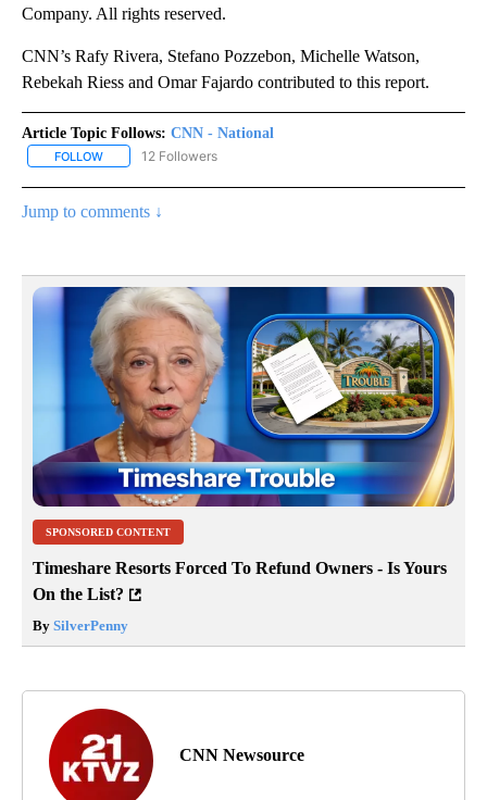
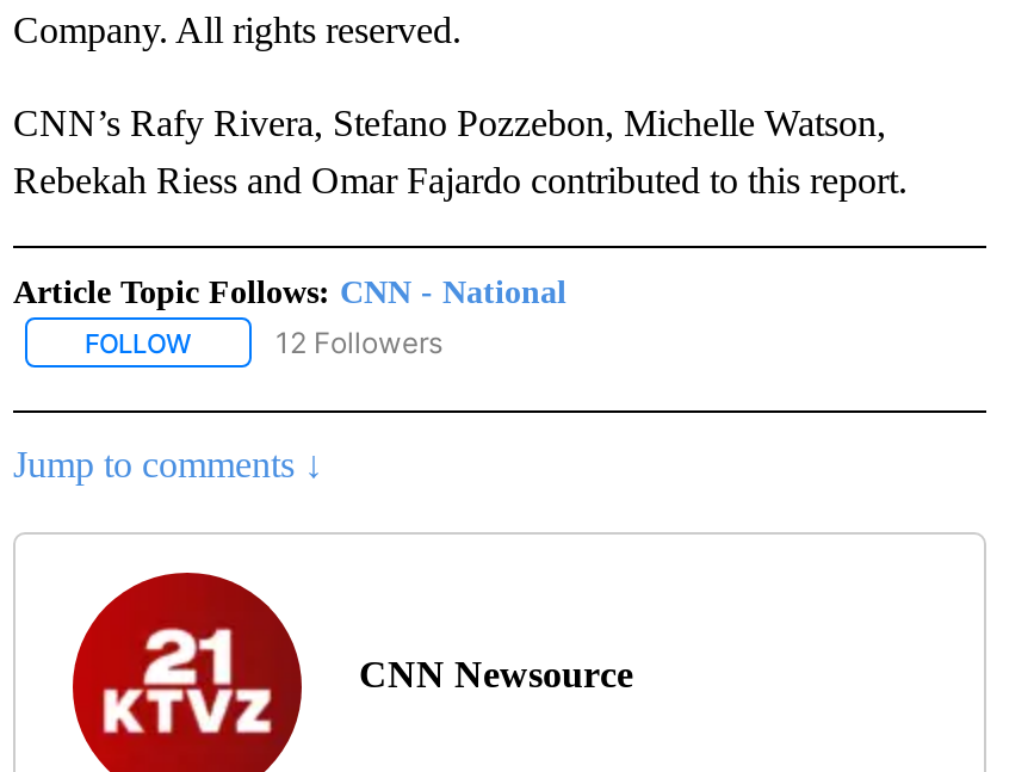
- [image]
- SPONSORED CONTENT
- Timeshare Resorts Forced To Refund Owners - Is Yours
- On the List?
- By SilverPenny
